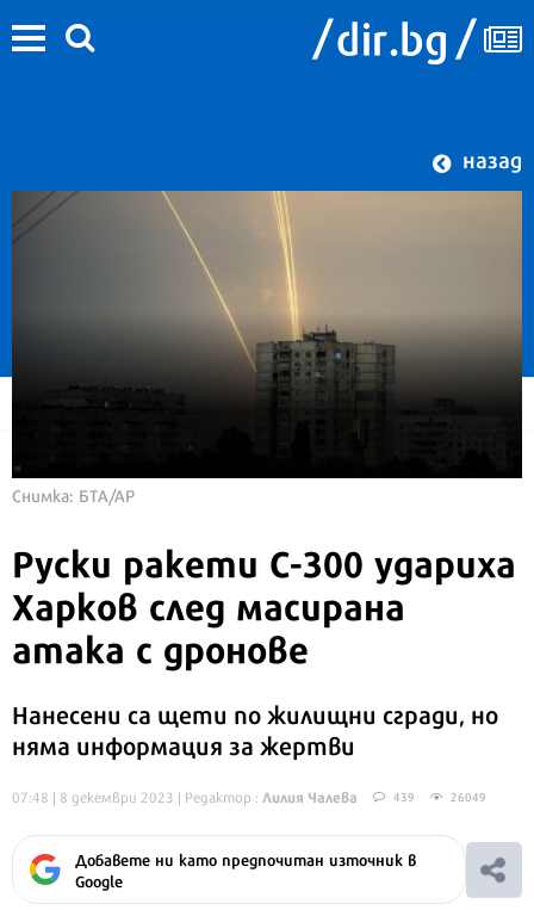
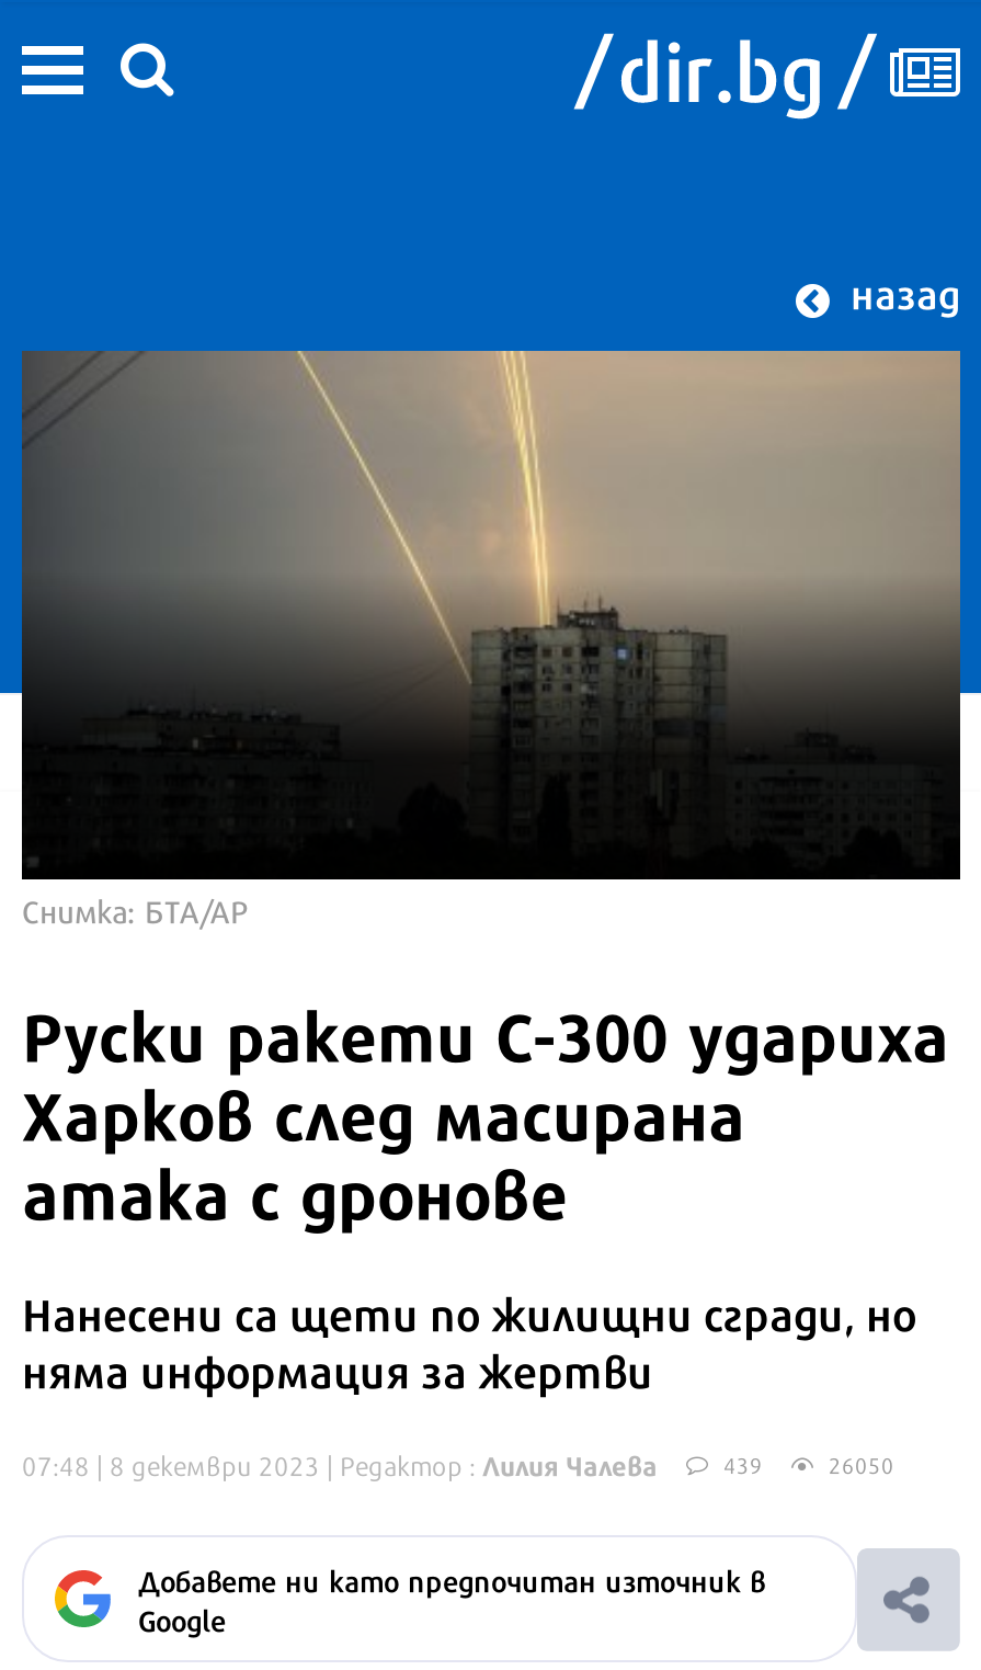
- 26049
+ 26050
